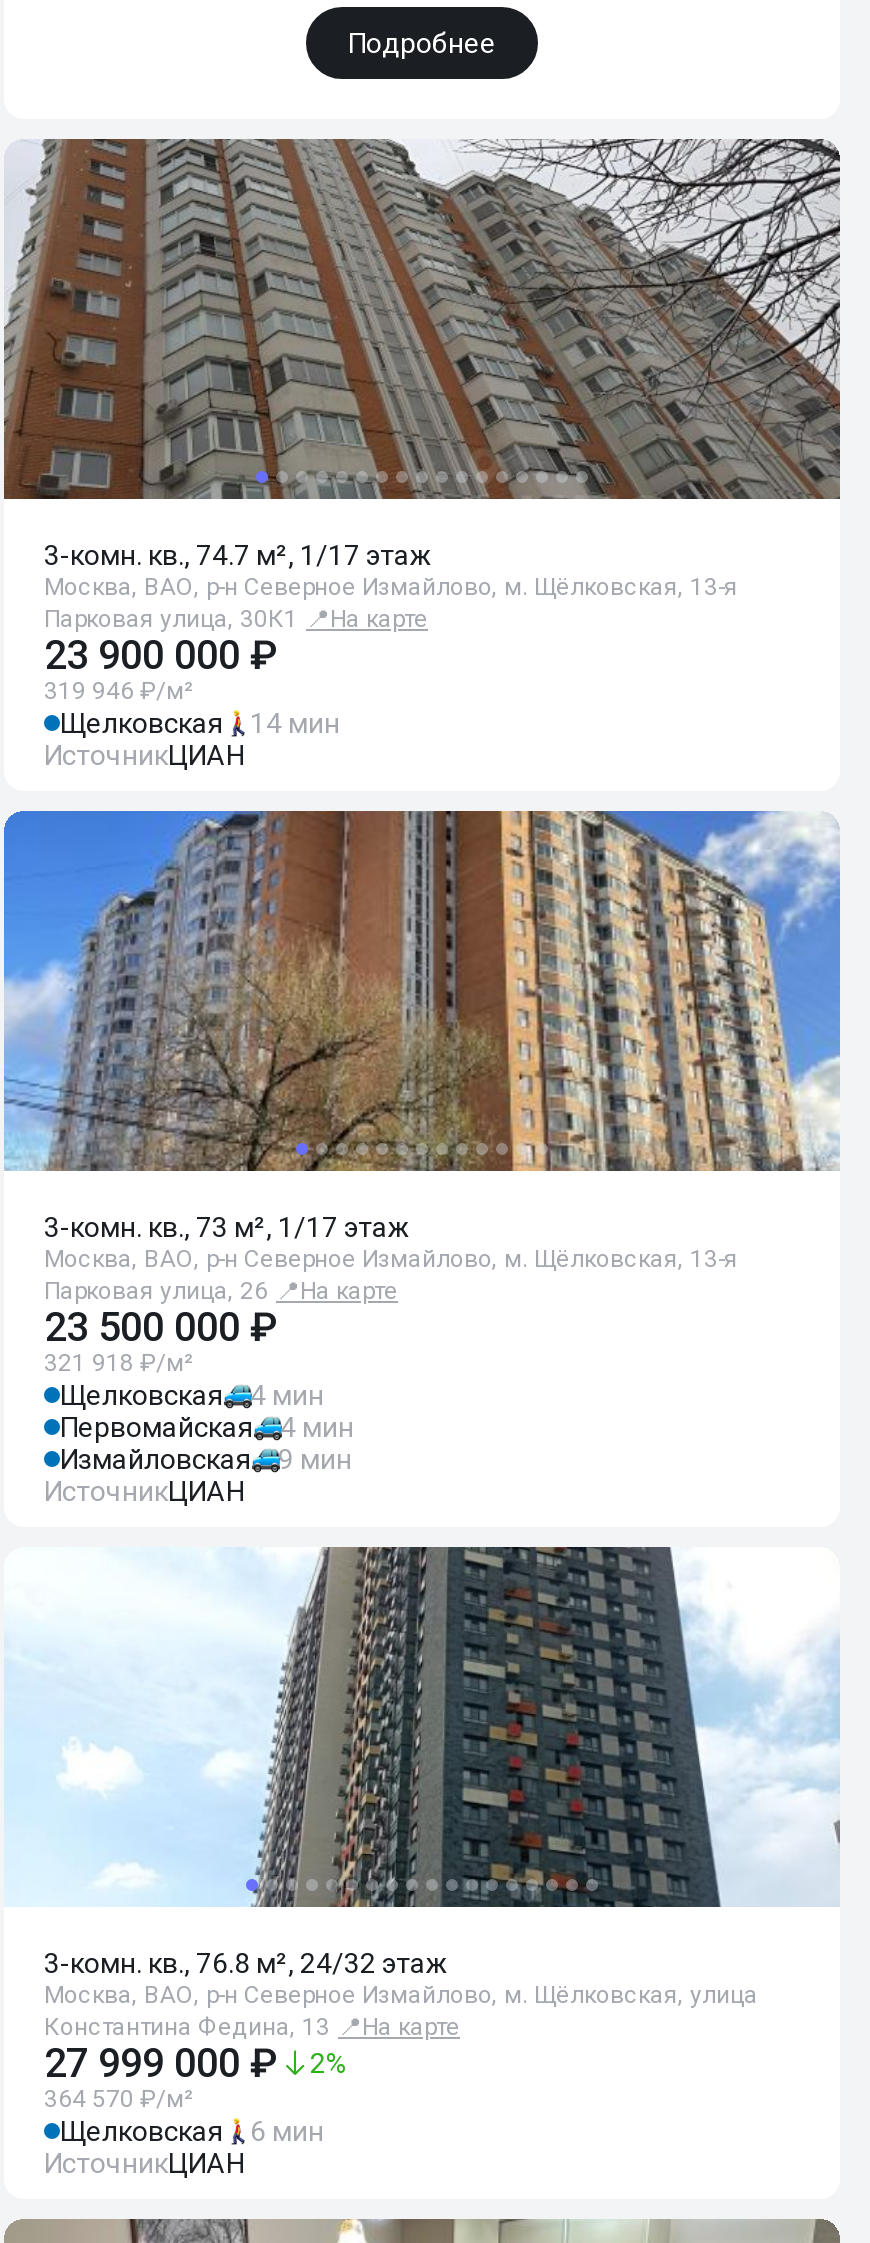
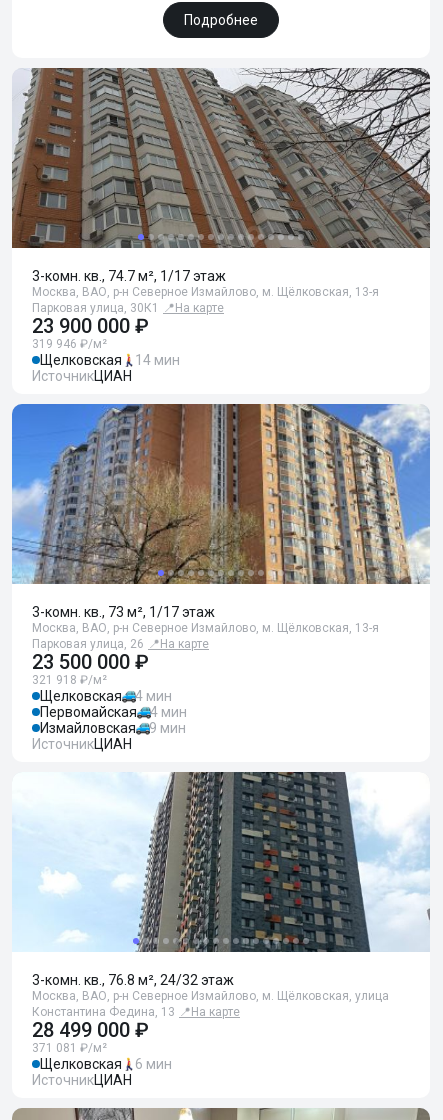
- 27 999 000 ₽
- 2%
- 364 570 ₽/м²
+ 28 499 000 ₽
+ 371 081 ₽/м²
